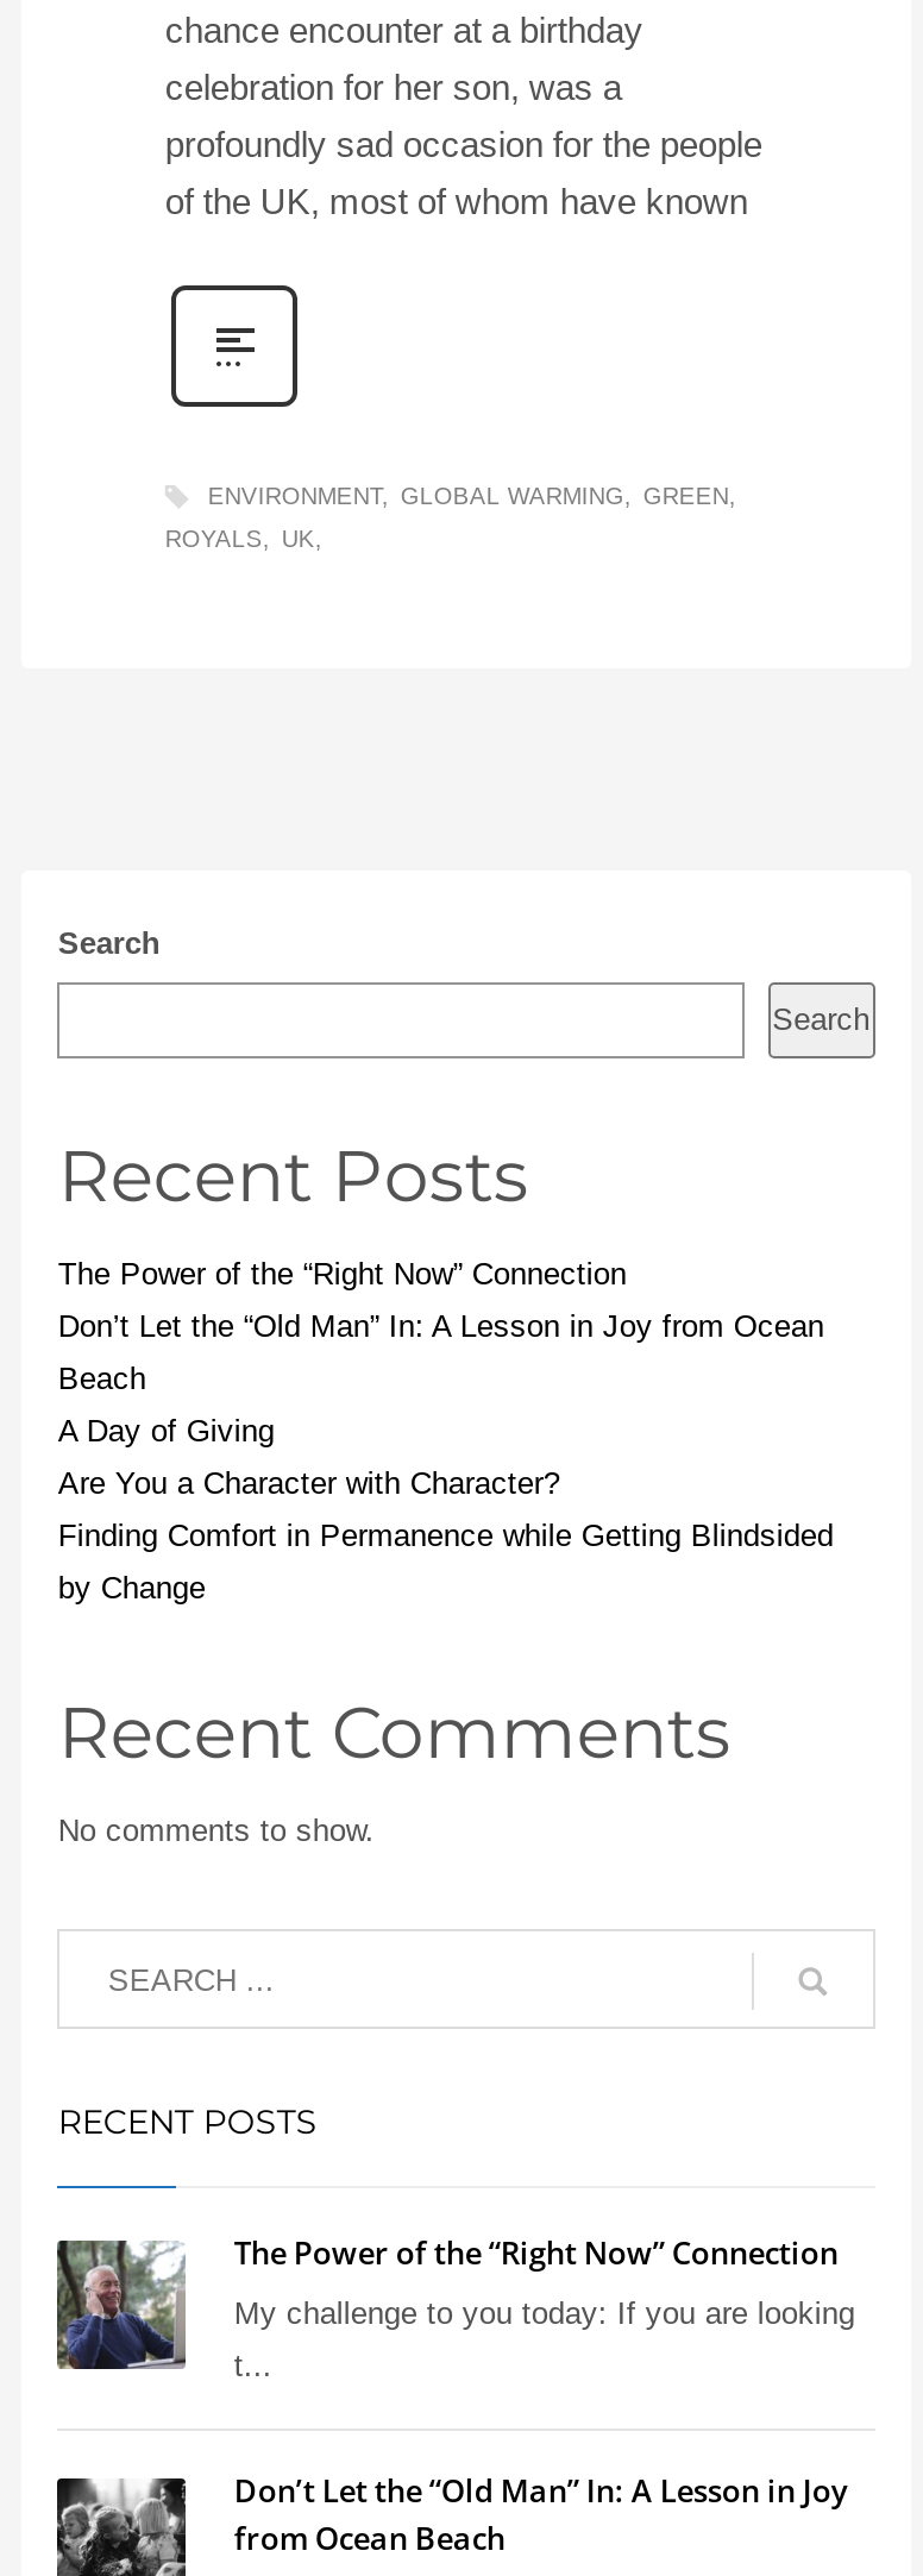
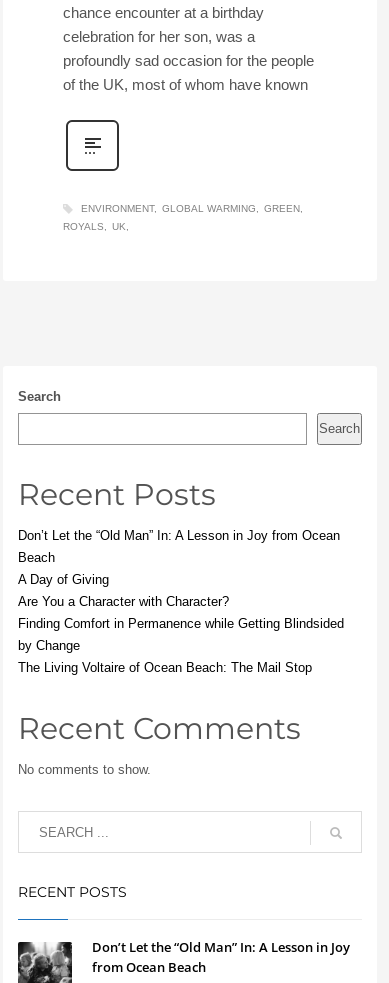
- The Power of the “Right Now” Connection

+ The Living Voltaire of Ocean Beach: The Mail Stop

- [image]
- The Power of the “Right Now” Connection
- My challenge to you today: If you are looking
- t...
